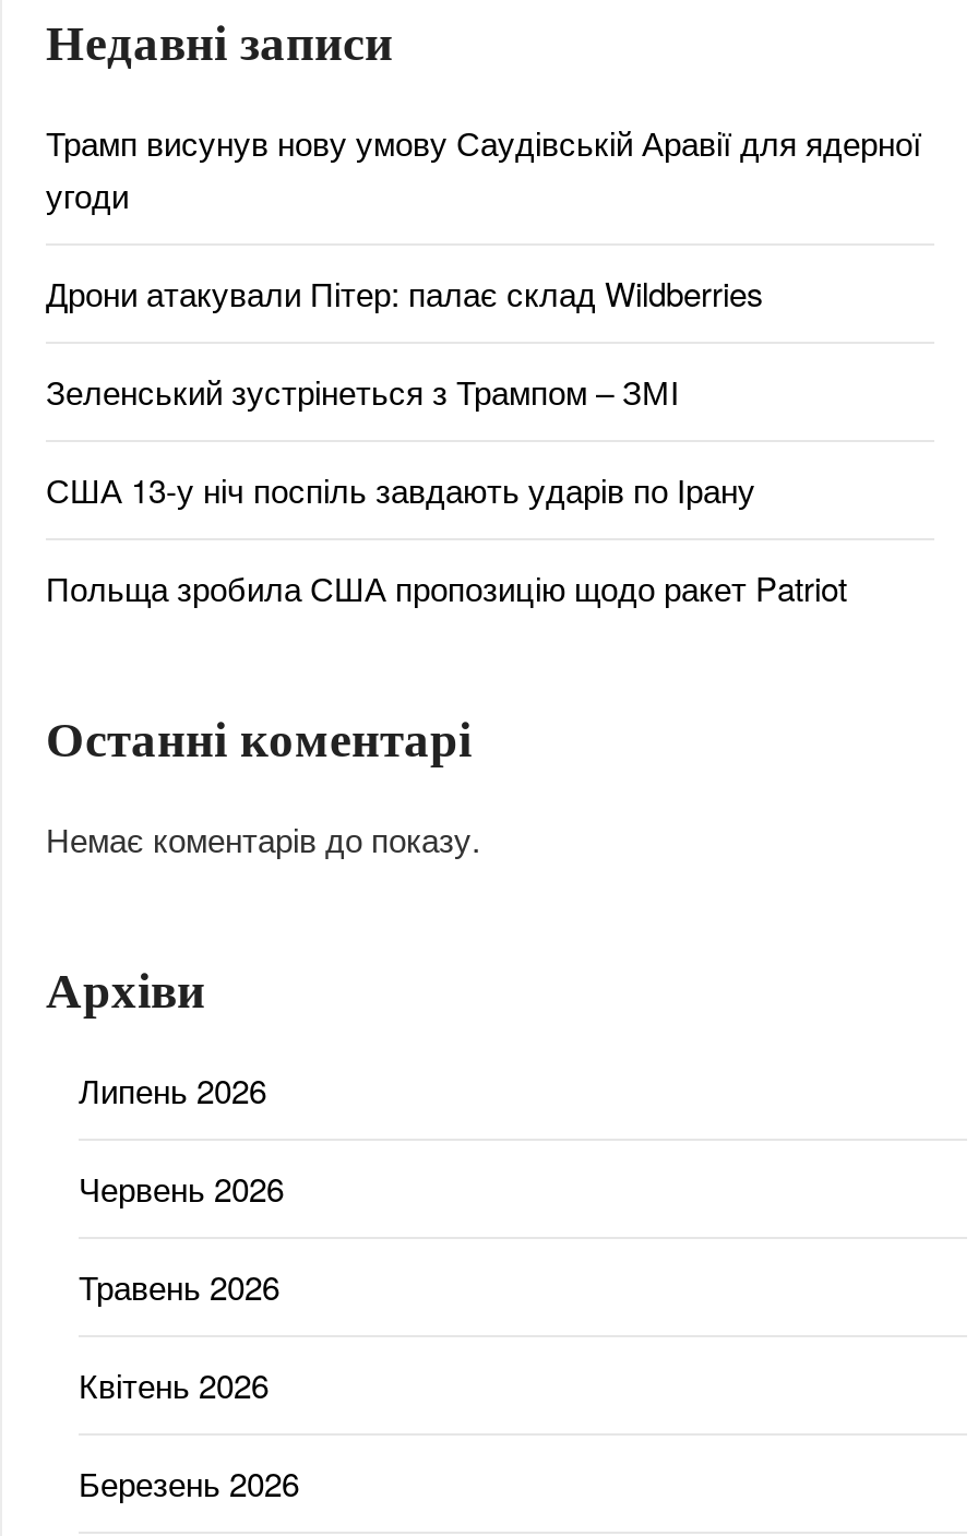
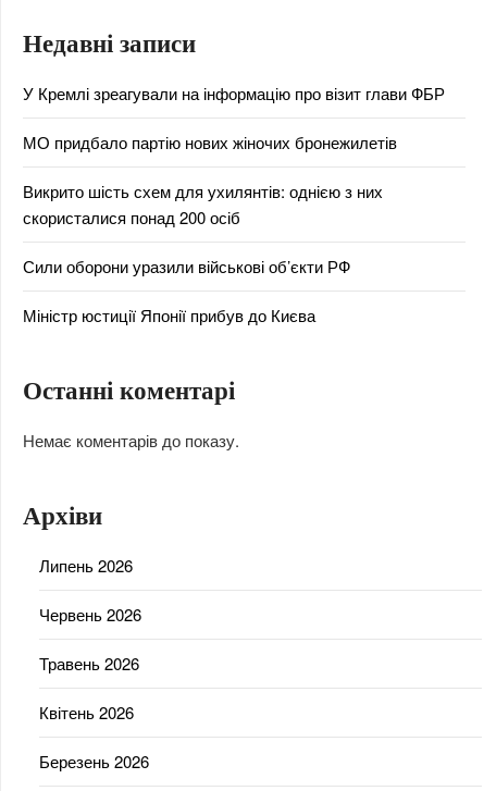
- Трамп висунув нову умову Саудівській Аравії для ядерної
- угоди
+ У Кремлі зреагували на інформацію про візит глави ФБР

- Дрони атакували Пітер: палає склад Wildberries
+ МО придбало партію нових жіночих бронежилетів

- Зеленський зустрінеться з Трампом – ЗМІ
+ Викрито шість схем для ухилянтів: однією з них
+ скористалися понад 200 осіб

- США 13-у ніч поспіль завдають ударів по Ірану
+ Сили оборони уразили військові об’єкти РФ

- Польща зробила США пропозицію щодо ракет Patriot
+ Міністр юстиції Японії прибув до Києва
